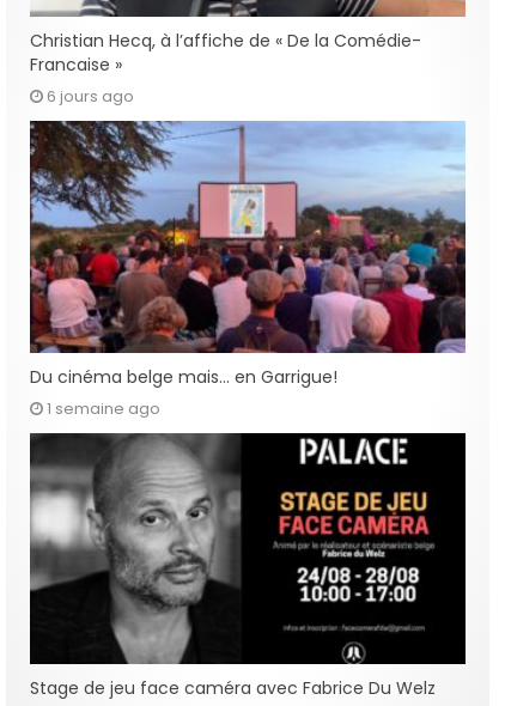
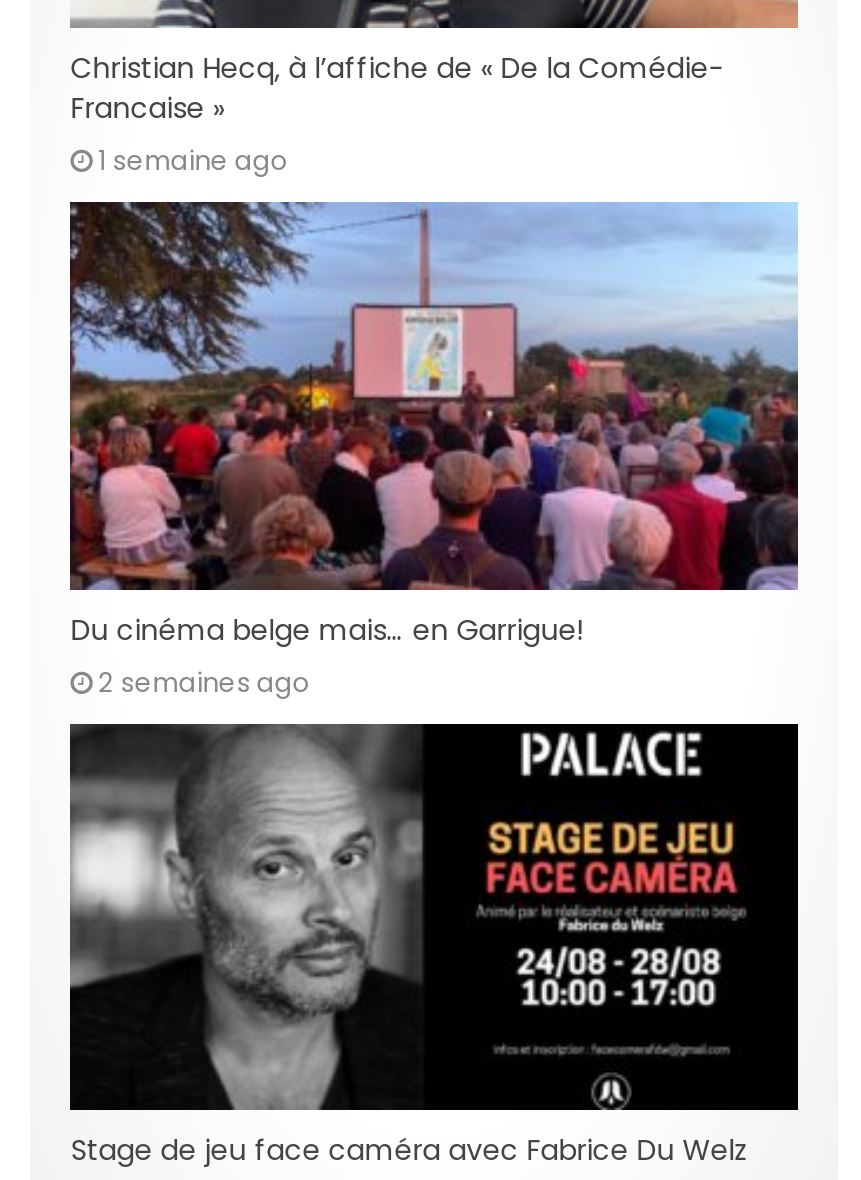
- 6 jours ago
+ 1 semaine ago

- 1 semaine ago
+ 2 semaines ago
